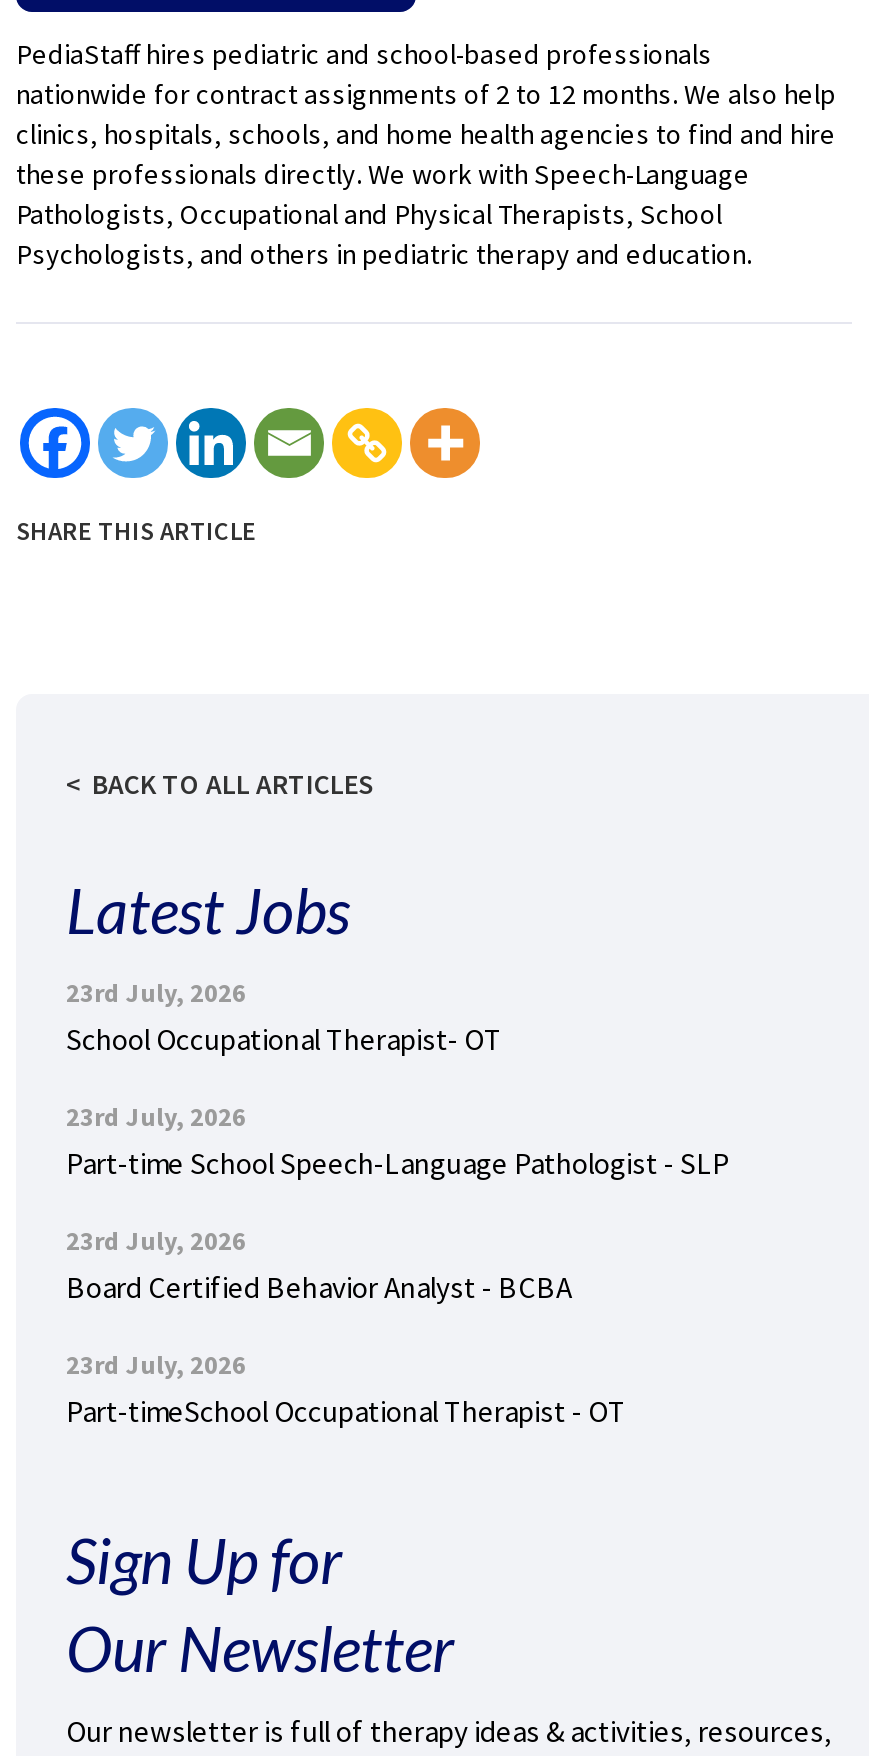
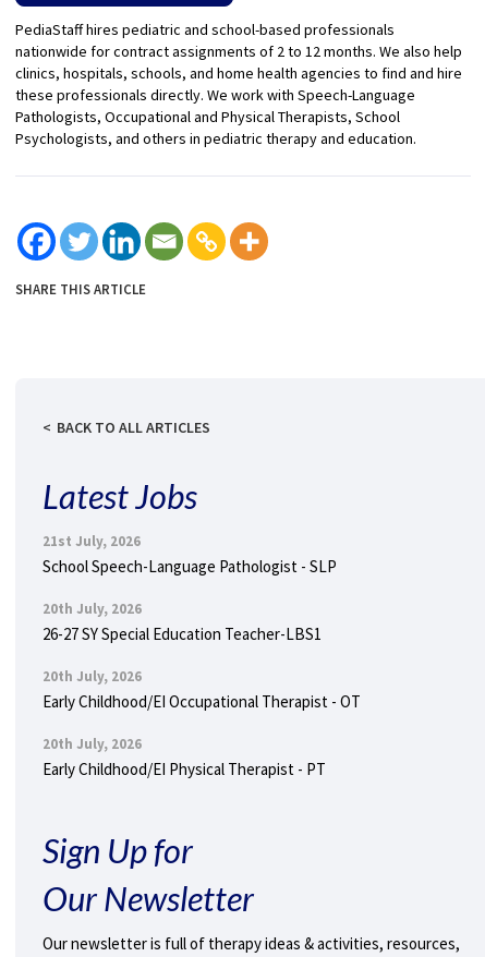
- 23rd July, 2026
- School Occupational Therapist- OT
+ 21st July, 2026
+ School Speech-Language Pathologist - SLP

- 23rd July, 2026
- Part-time School Speech-Language Pathologist - SLP
+ 20th July, 2026
+ 26-27 SY Special Education Teacher-LBS1

- 23rd July, 2026
- Board Certified Behavior Analyst - BCBA
+ 20th July, 2026
+ Early Childhood/EI Occupational Therapist - OT

- 23rd July, 2026
- Part-timeSchool Occupational Therapist - OT
+ 20th July, 2026
+ Early Childhood/EI Physical Therapist - PT
